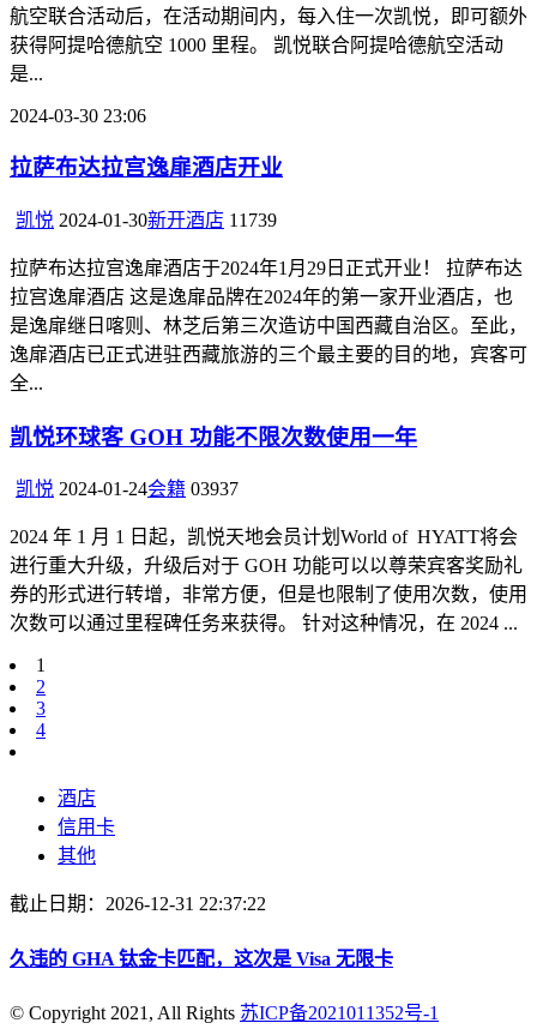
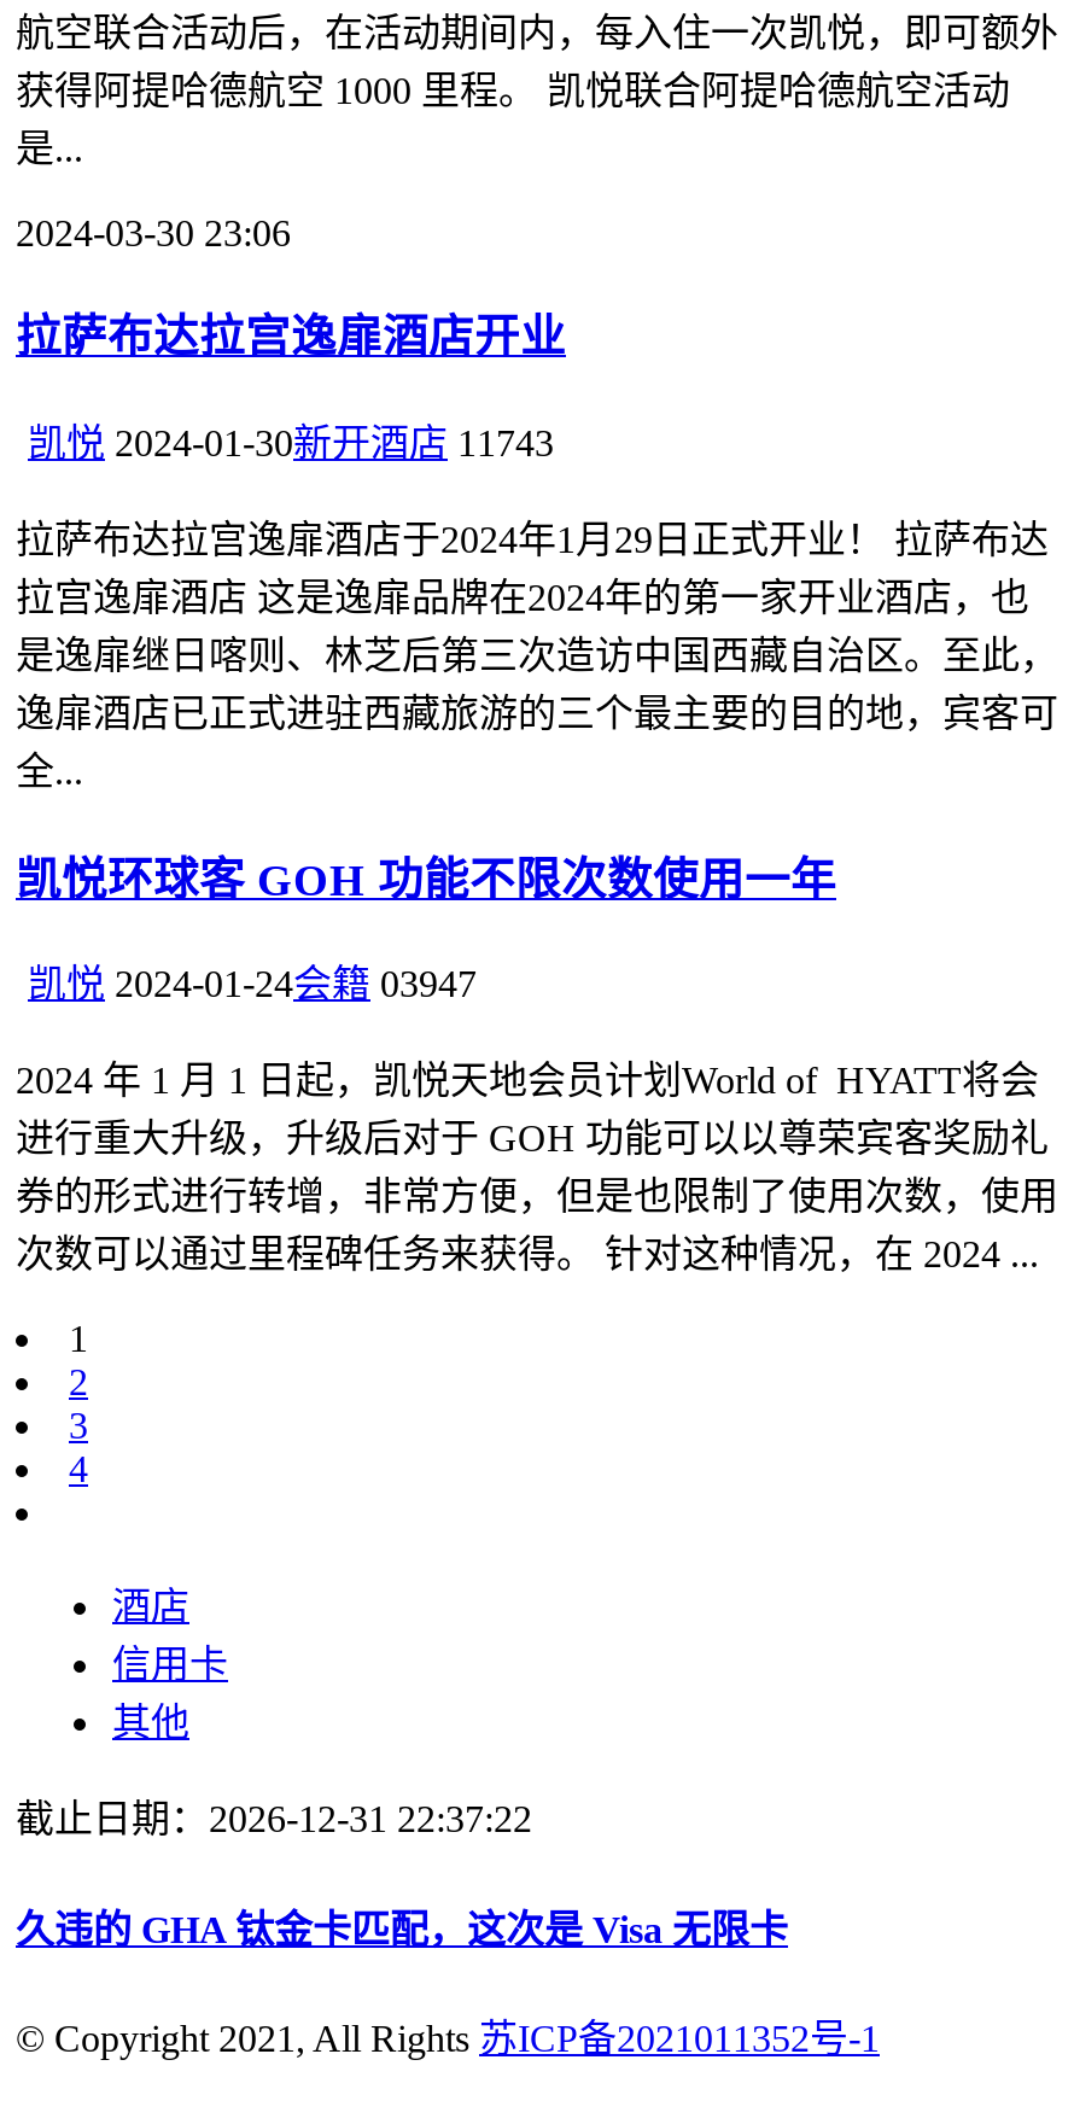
- 凯悦 2024-01-30新开酒店 1 1739
+ 凯悦 2024-01-30新开酒店 1 1743

- 凯悦 2024-01-24会籍 03937
+ 凯悦 2024-01-24会籍 03947
